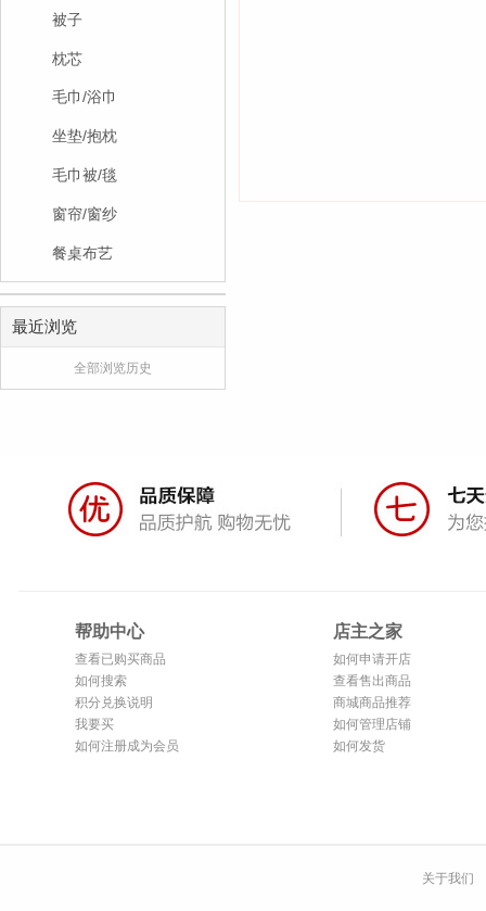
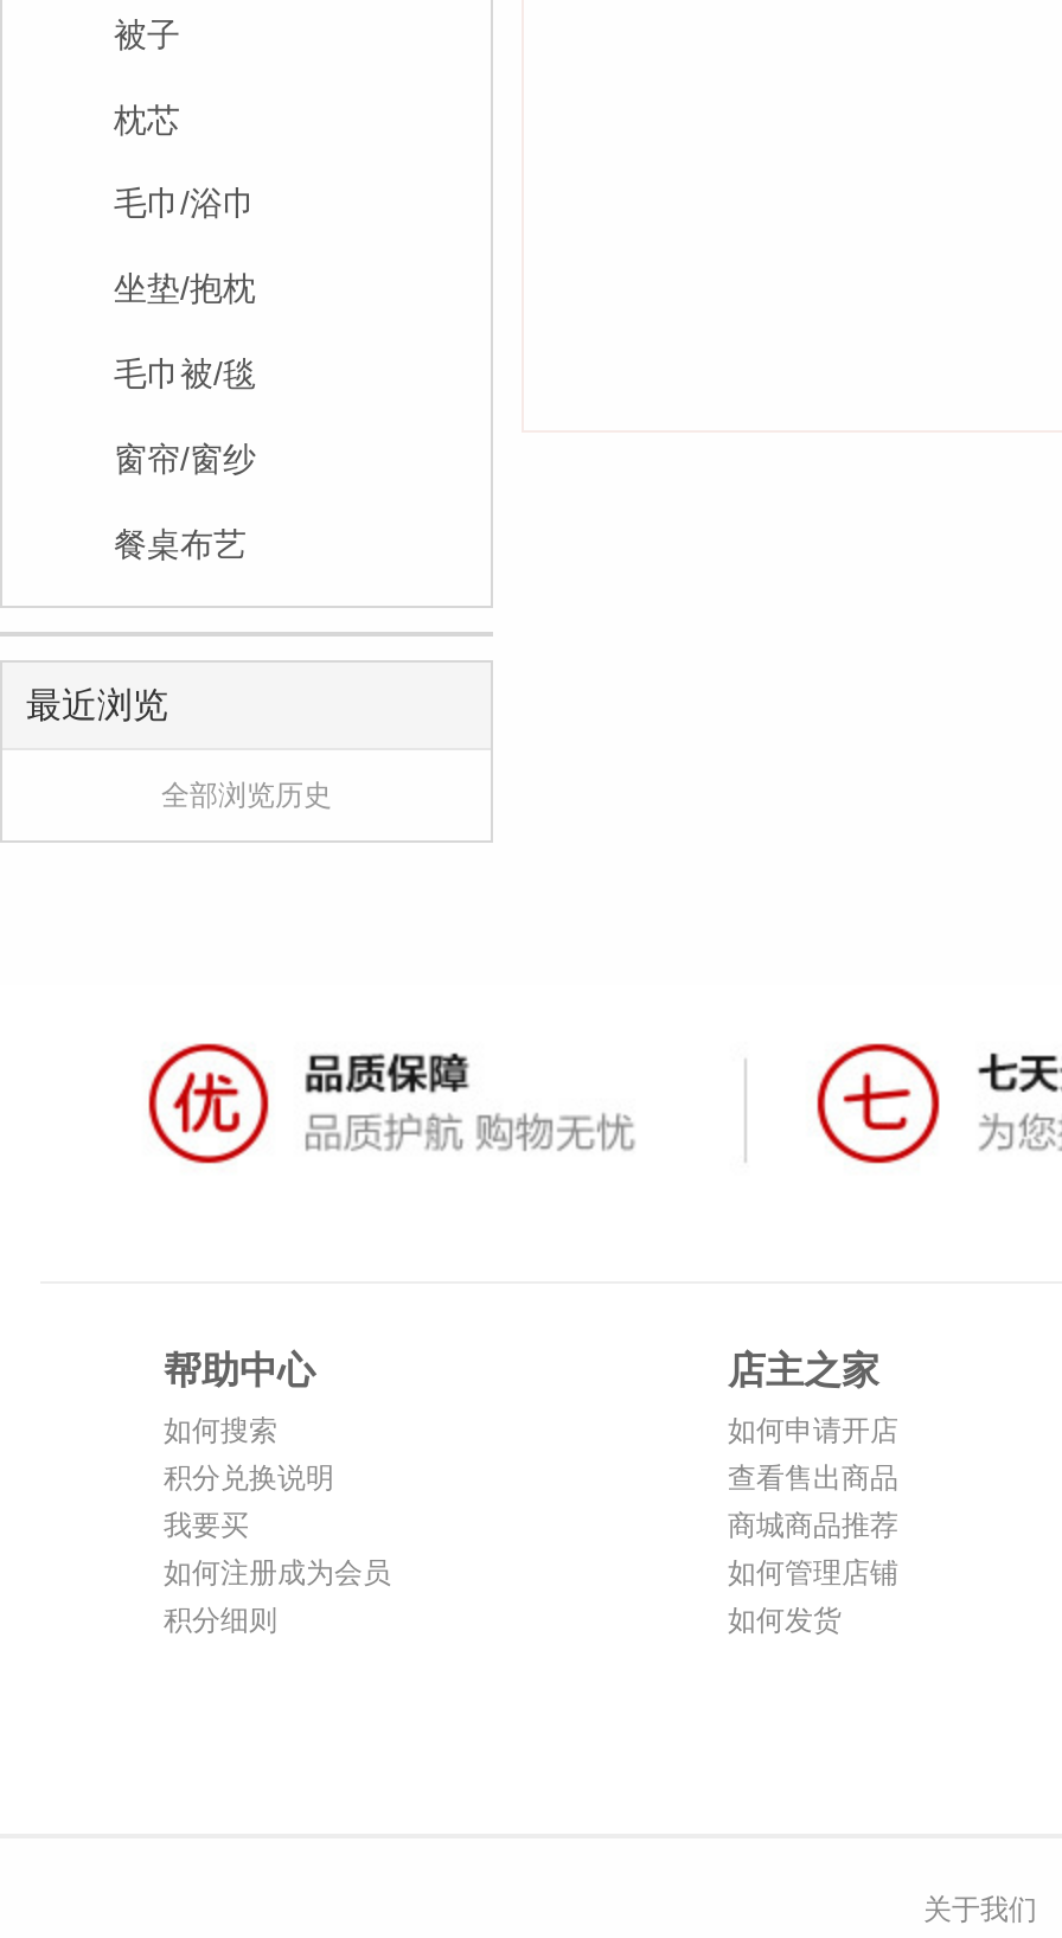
- 查看已购买商品

moved up: 如何搜索 | 积分兑换说明 | 我要买 | 如何注册成为会员

+ 积分细则
